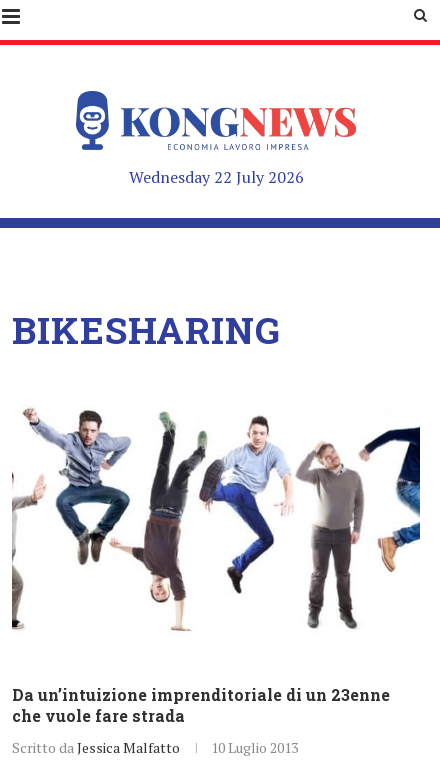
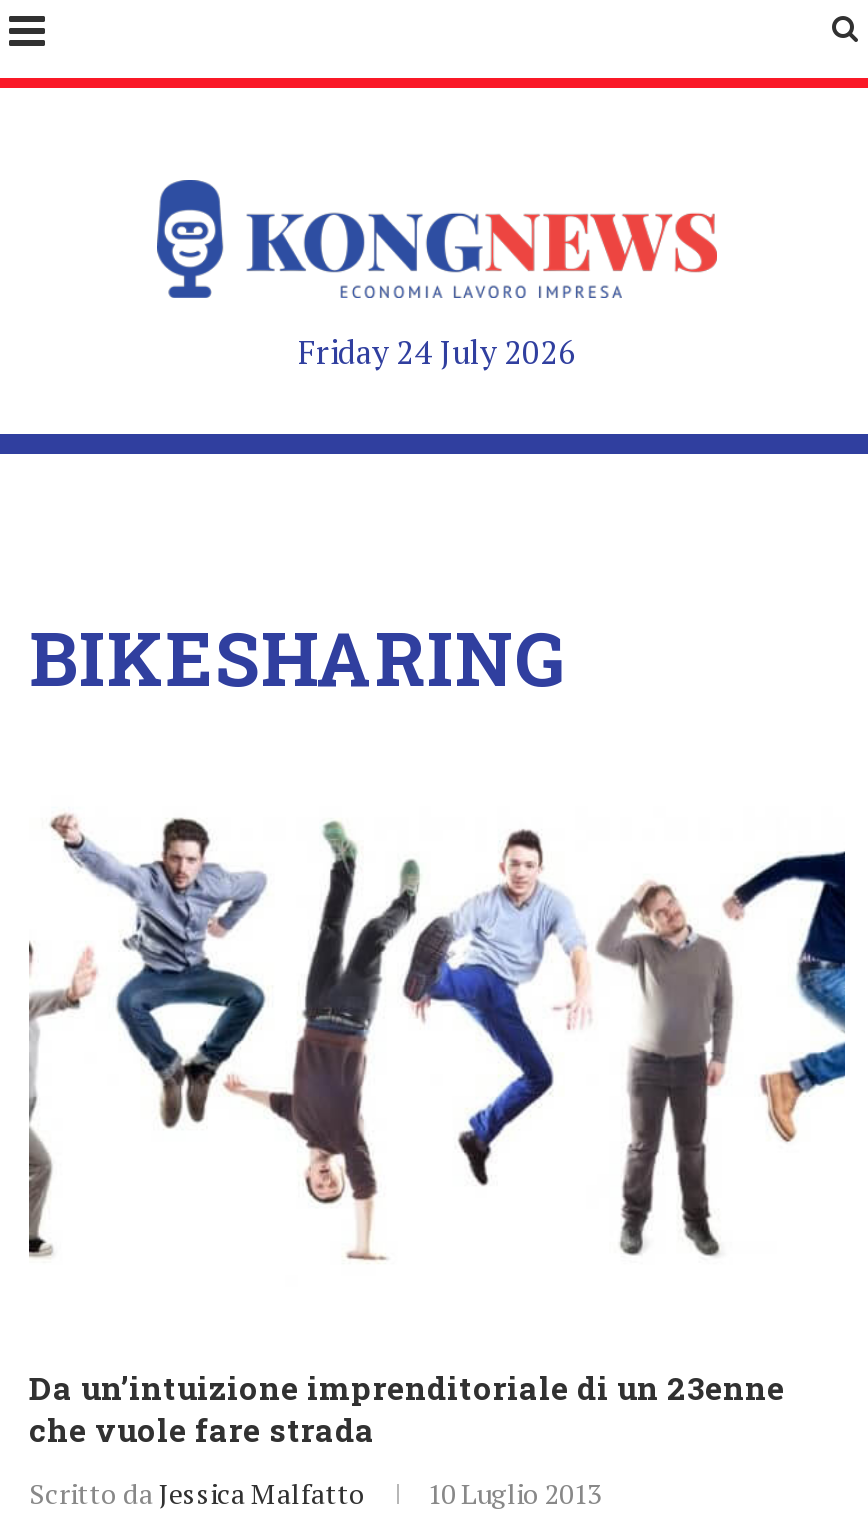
- Wednesday 22 July 2026
+ Friday 24 July 2026
